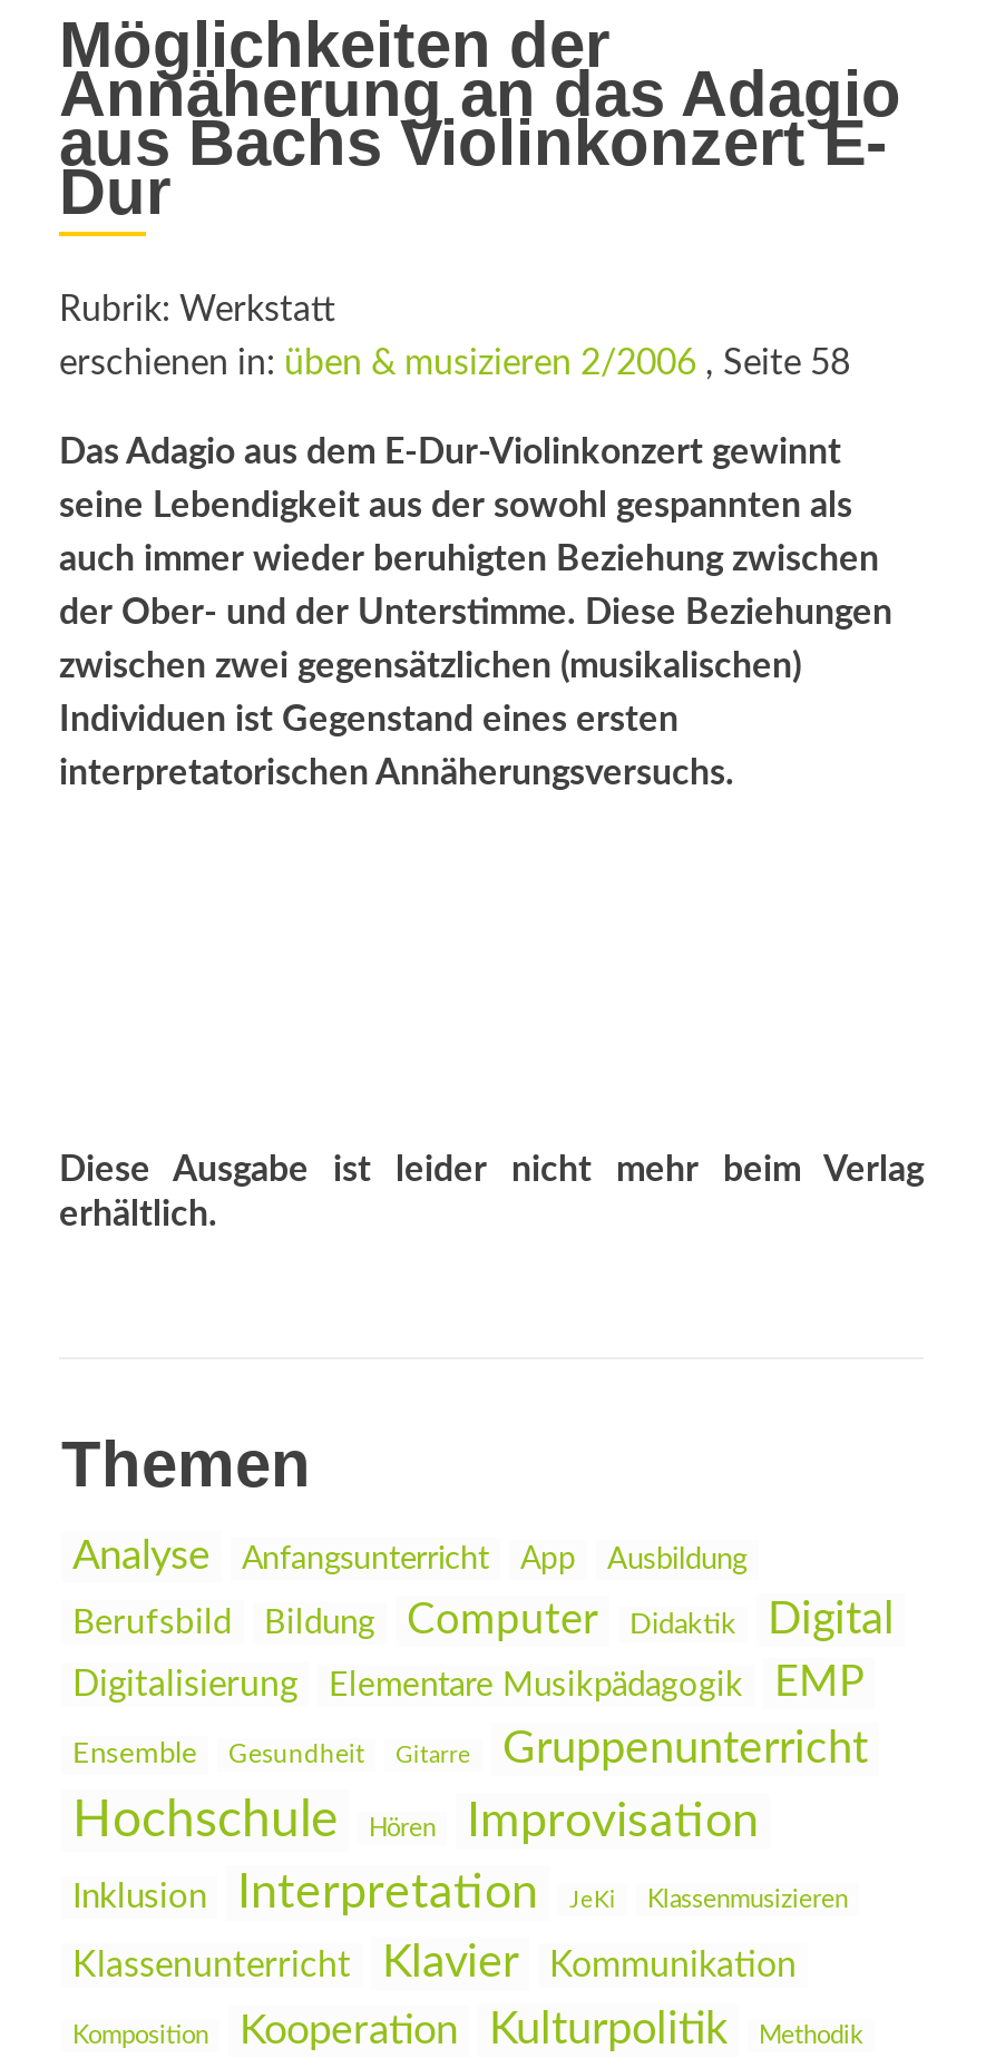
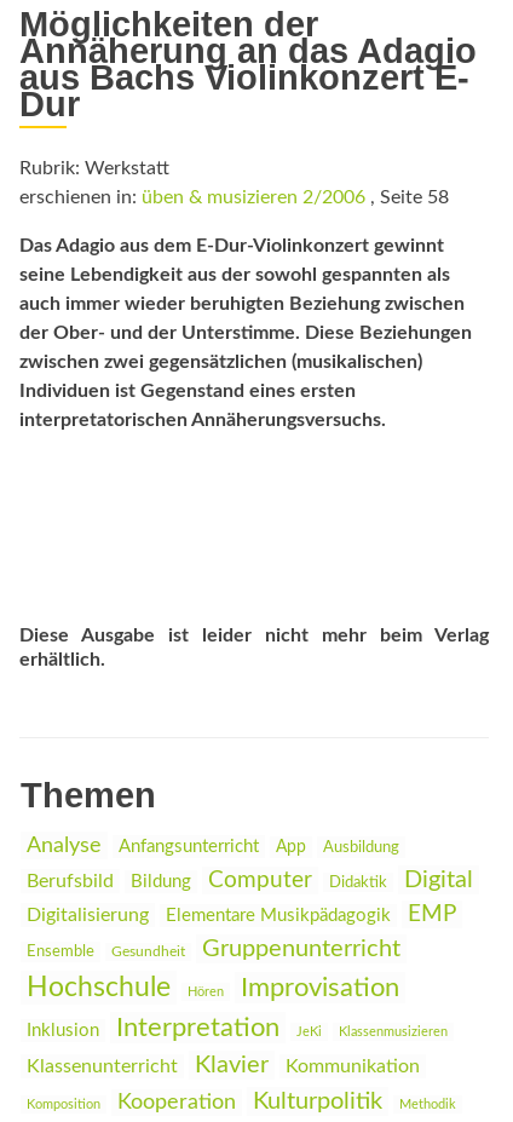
- Gitarre
